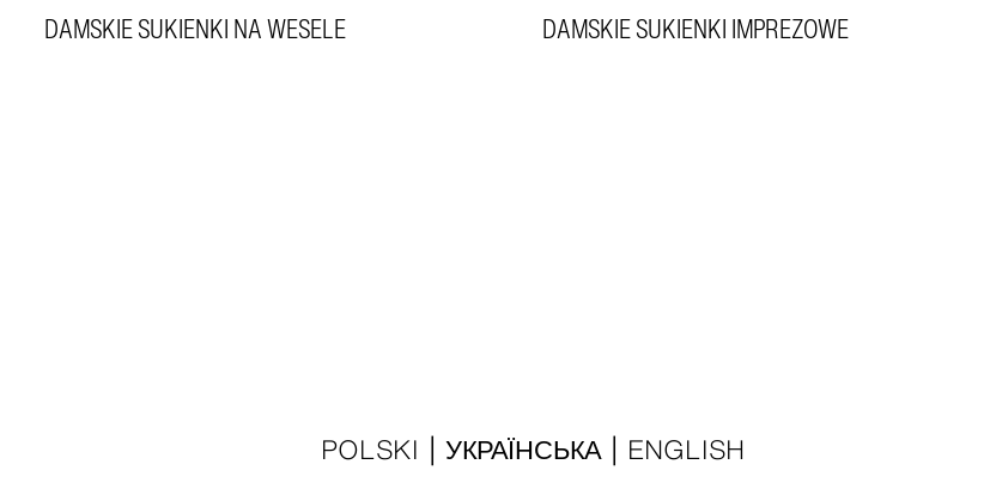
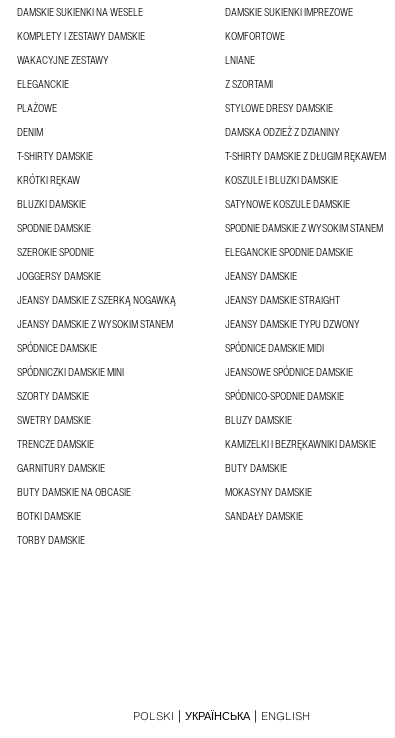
+ KOMPLETY I ZESTAWY DAMSKIE
+ KOMFORTOWE
+ WAKACYJNE ZESTAWY
+ LNIANE
+ ELEGANCKIE
+ Z SZORTAMI
+ PLAŻOWE
+ STYLOWE DRESY DAMSKIE
+ DENIM
+ DAMSKA ODZIEŻ Z DZIANINY
+ T-SHIRTY DAMSKIE
+ T-SHIRTY DAMSKIE Z DŁUGIM RĘKAWEM
+ KRÓTKI RĘKAW
+ KOSZULE I BLUZKI DAMSKIE
+ BLUZKI DAMSKIE
+ SATYNOWE KOSZULE DAMSKIE
+ SPODNIE DAMSKIE
+ SPODNIE DAMSKIE Z WYSOKIM STANEM
+ SZEROKIE SPODNIE
+ ELEGANCKIE SPODNIE DAMSKIE
+ JOGGERSY DAMSKIE
+ JEANSY DAMSKIE
+ JEANSY DAMSKIE Z SZERKĄ NOGAWKĄ
+ JEANSY DAMSKIE STRAIGHT
+ JEANSY DAMSKIE Z WYSOKIM STANEM
+ JEANSY DAMSKIE TYPU DZWONY
+ SPÓDNICE DAMSKIE
+ SPÓDNICE DAMSKIE MIDI
+ SPÓDNICZKI DAMSKIE MINI
+ JEANSOWE SPÓDNICE DAMSKIE
+ SZORTY DAMSKIE
+ SPÓDNICO-SPODNIE DAMSKIE
+ SWETRY DAMSKIE
+ BLUZY DAMSKIE
+ TRENCZE DAMSKIE
+ KAMIZELKI I BEZRĘKAWNIKI DAMSKIE
+ GARNITURY DAMSKIE
+ BUTY DAMSKIE
+ BUTY DAMSKIE NA OBCASIE
+ MOKASYNY DAMSKIE
+ BOTKI DAMSKIE
+ SANDAŁY DAMSKIE
+ TORBY DAMSKIE
